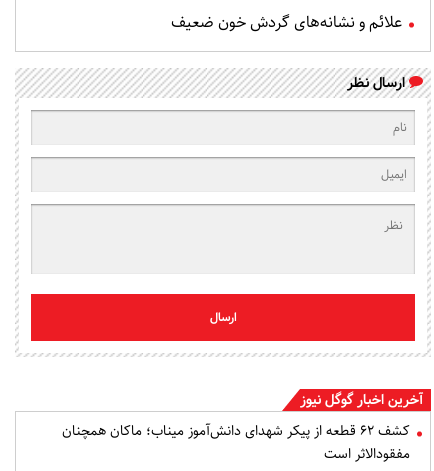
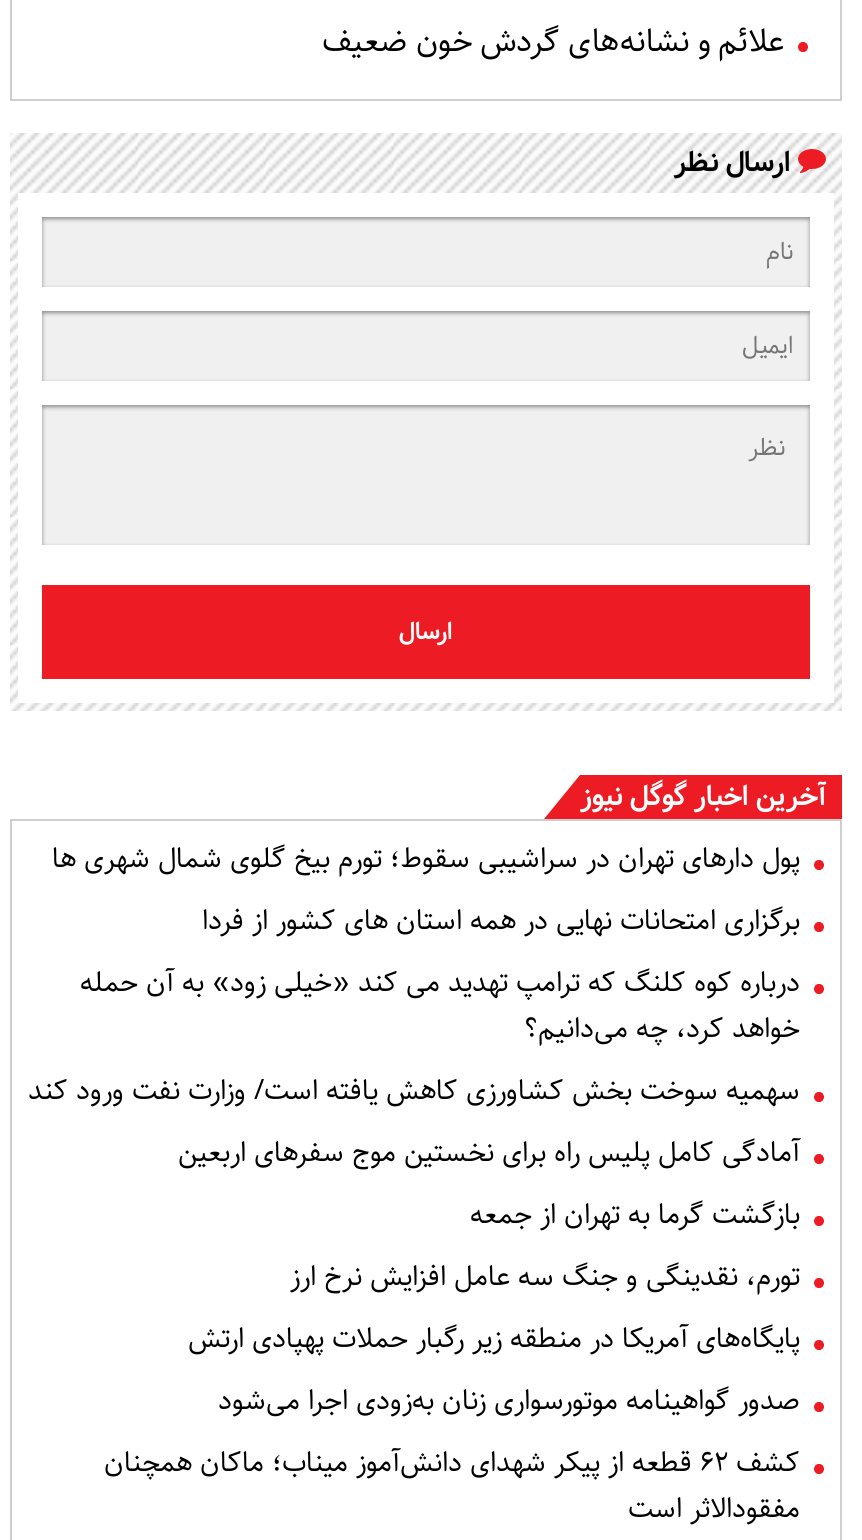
+ پول دارهای تهران در سراشیبی سقوط؛ تورم بیخ گلوی شمال شهری ها
+ برگزاری امتحانات نهایی در همه استان های کشور از فردا
+ درباره کوه کلنگ که ترامپ تهدید می کند «خیلی زود» به آن حمله
+ خواهد کرد، چه می‌دانیم؟
+ سهمیه سوخت بخش کشاورزی کاهش یافته است/ وزارت نفت ورود کند
+ آمادگی کامل پلیس راه برای نخستین موج سفرهای اربعین
+ بازگشت گرما به تهران از جمعه
+ تورم، نقدینگی و جنگ سه عامل افزایش نرخ ارز
+ پایگاه‌های آمریکا در منطقه زیر رگبار حملات پهپادی ارتش
+ صدور گواهینامه موتورسواری زنان به‌زودی اجرا می‌شود
